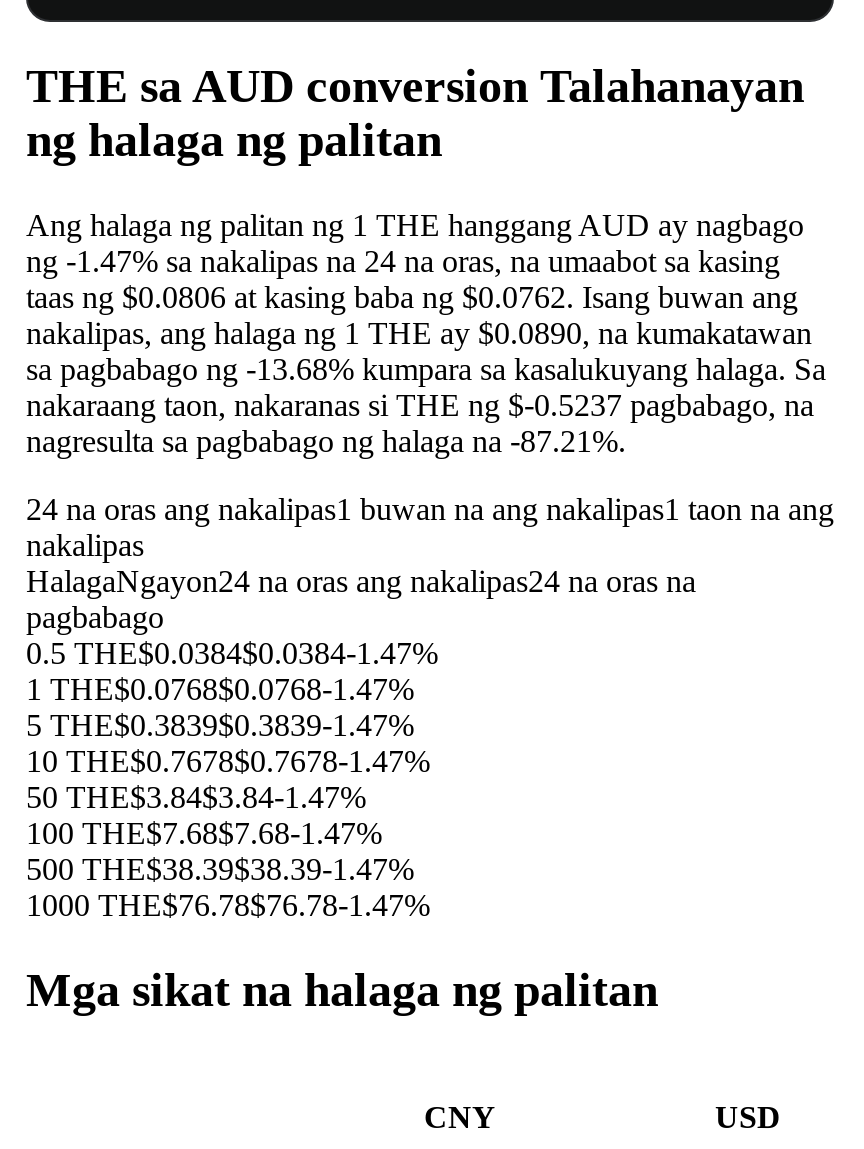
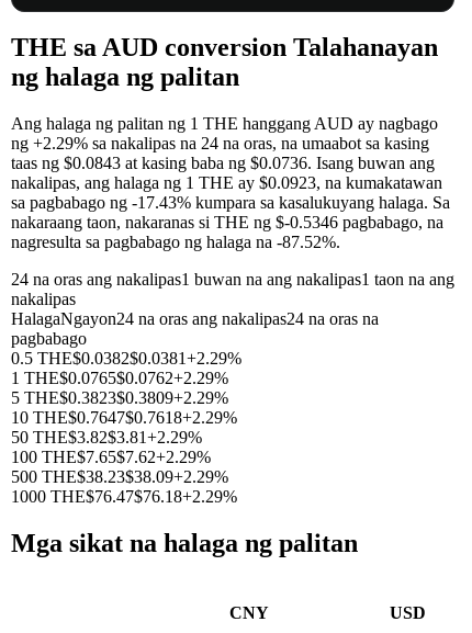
- ng -1.47% sa nakalipas na 24 na oras, na umaabot sa kasing
+ ng +2.29% sa nakalipas na 24 na oras, na umaabot sa kasing

- taas ng $0.0806 at kasing baba ng $0.0762. Isang buwan ang
+ taas ng $0.0843 at kasing baba ng $0.0736. Isang buwan ang

- nakalipas, ang halaga ng 1 THE ay $0.0890, na kumakatawan
+ nakalipas, ang halaga ng 1 THE ay $0.0923, na kumakatawan

- sa pagbabago ng -13.68% kumpara sa kasalukuyang halaga. Sa
+ sa pagbabago ng -17.43% kumpara sa kasalukuyang halaga. Sa

- nakaraang taon, nakaranas si THE ng $-0.5237 pagbabago, na
+ nakaraang taon, nakaranas si THE ng $-0.5346 pagbabago, na

- nagresulta sa pagbabago ng halaga na -87.21%.
+ nagresulta sa pagbabago ng halaga na -87.52%.

- 0.5 THE$0.0384$0.0384-1.47%
+ 0.5 THE$0.0382$0.0381+2.29%

- 1 THE$0.0768$0.0768-1.47%
+ 1 THE$0.0765$0.0762+2.29%

- 5 THE$0.3839$0.3839-1.47%
+ 5 THE$0.3823$0.3809+2.29%

- 10 THE$0.7678$0.7678-1.47%
+ 10 THE$0.7647$0.7618+2.29%

- 50 THE$3.84$3.84-1.47%
+ 50 THE$3.82$3.81+2.29%

- 100 THE$7.68$7.68-1.47%
+ 100 THE$7.65$7.62+2.29%

- 500 THE$38.39$38.39-1.47%
+ 500 THE$38.23$38.09+2.29%

- 1000 THE$76.78$76.78-1.47%
+ 1000 THE$76.47$76.18+2.29%
